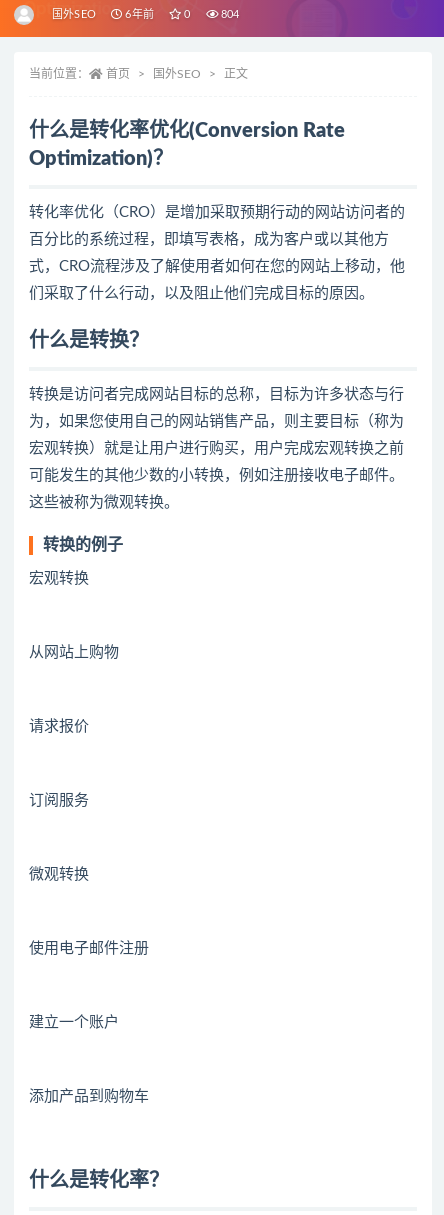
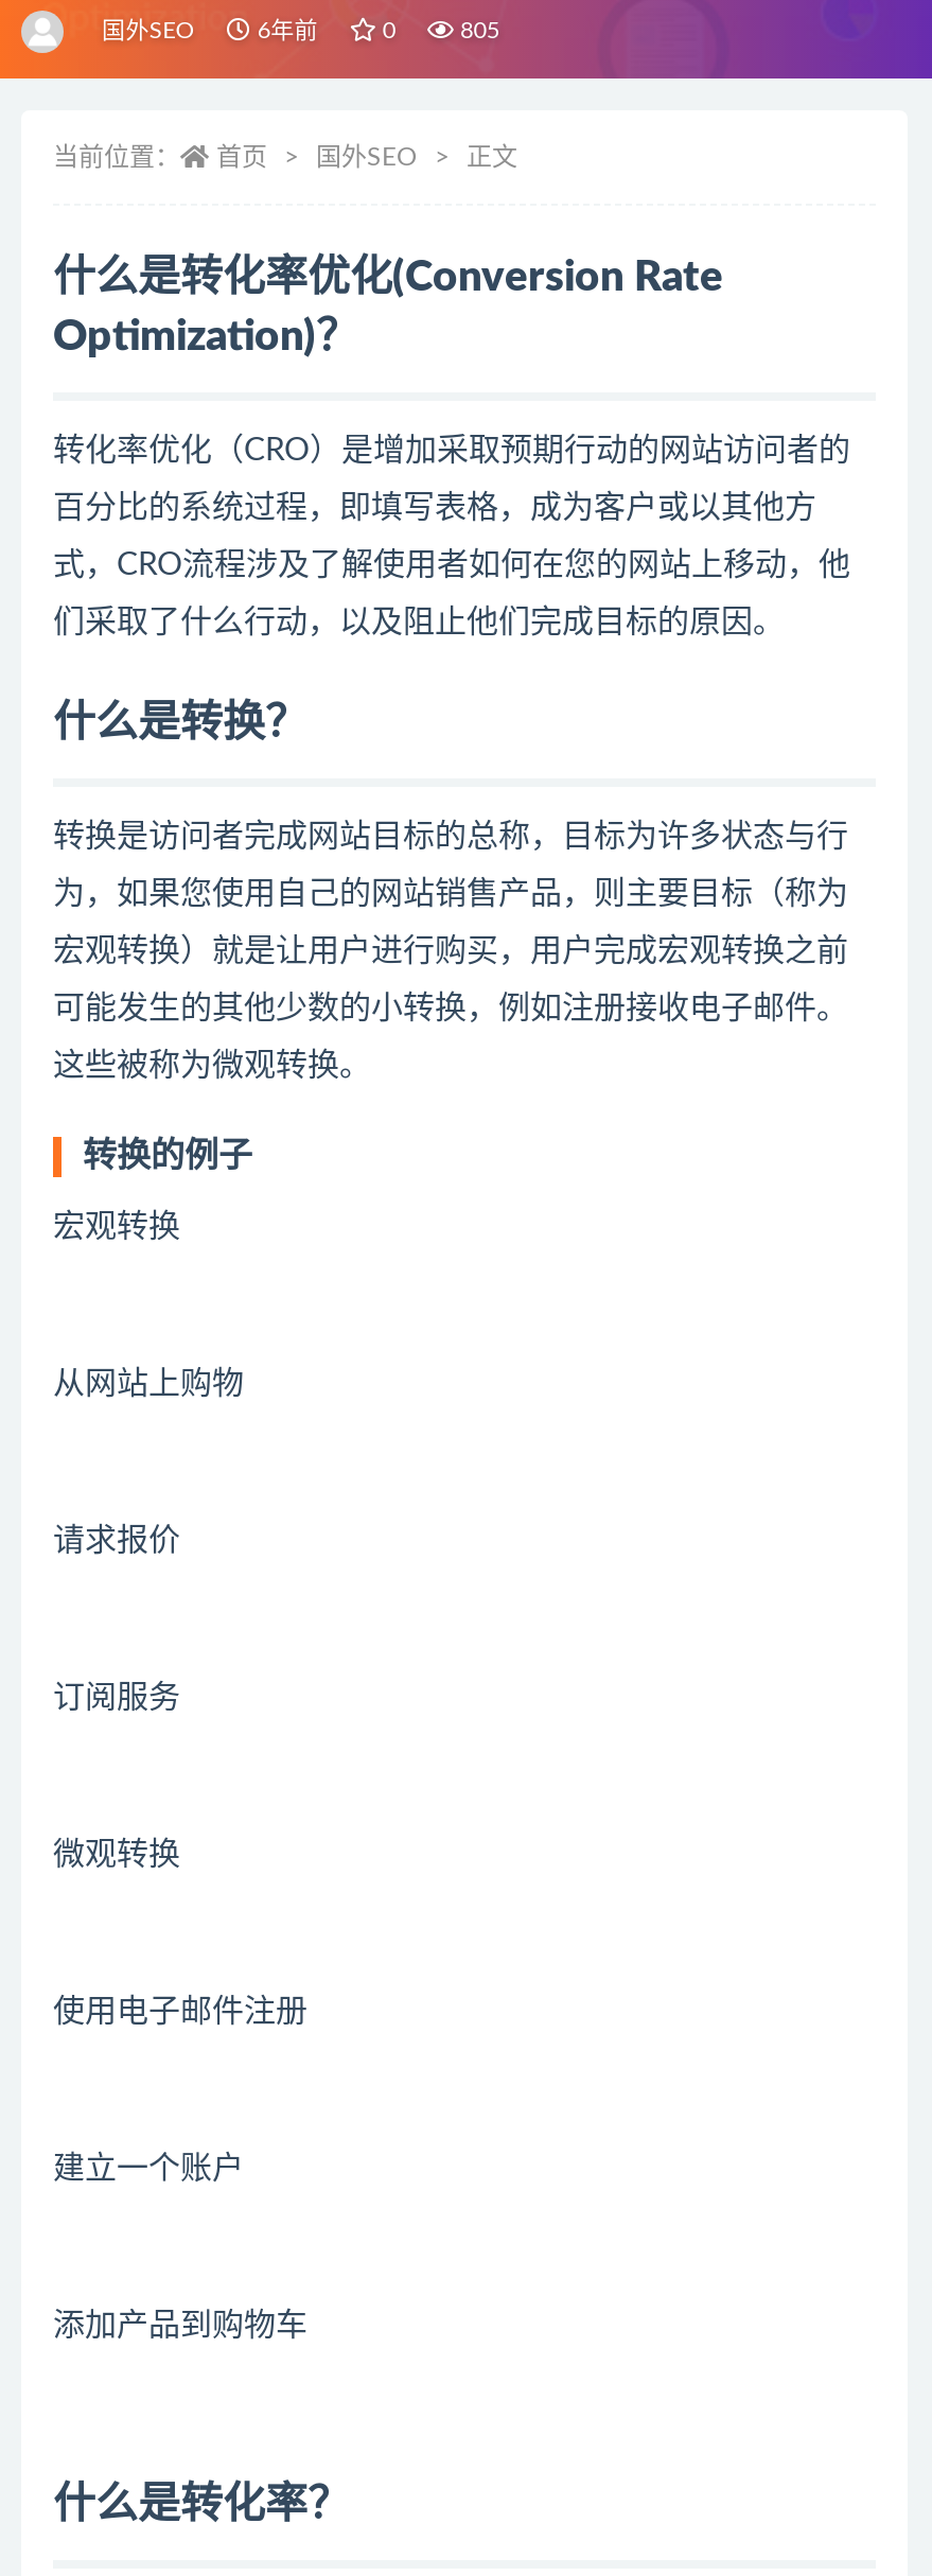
- 804
+ 805
